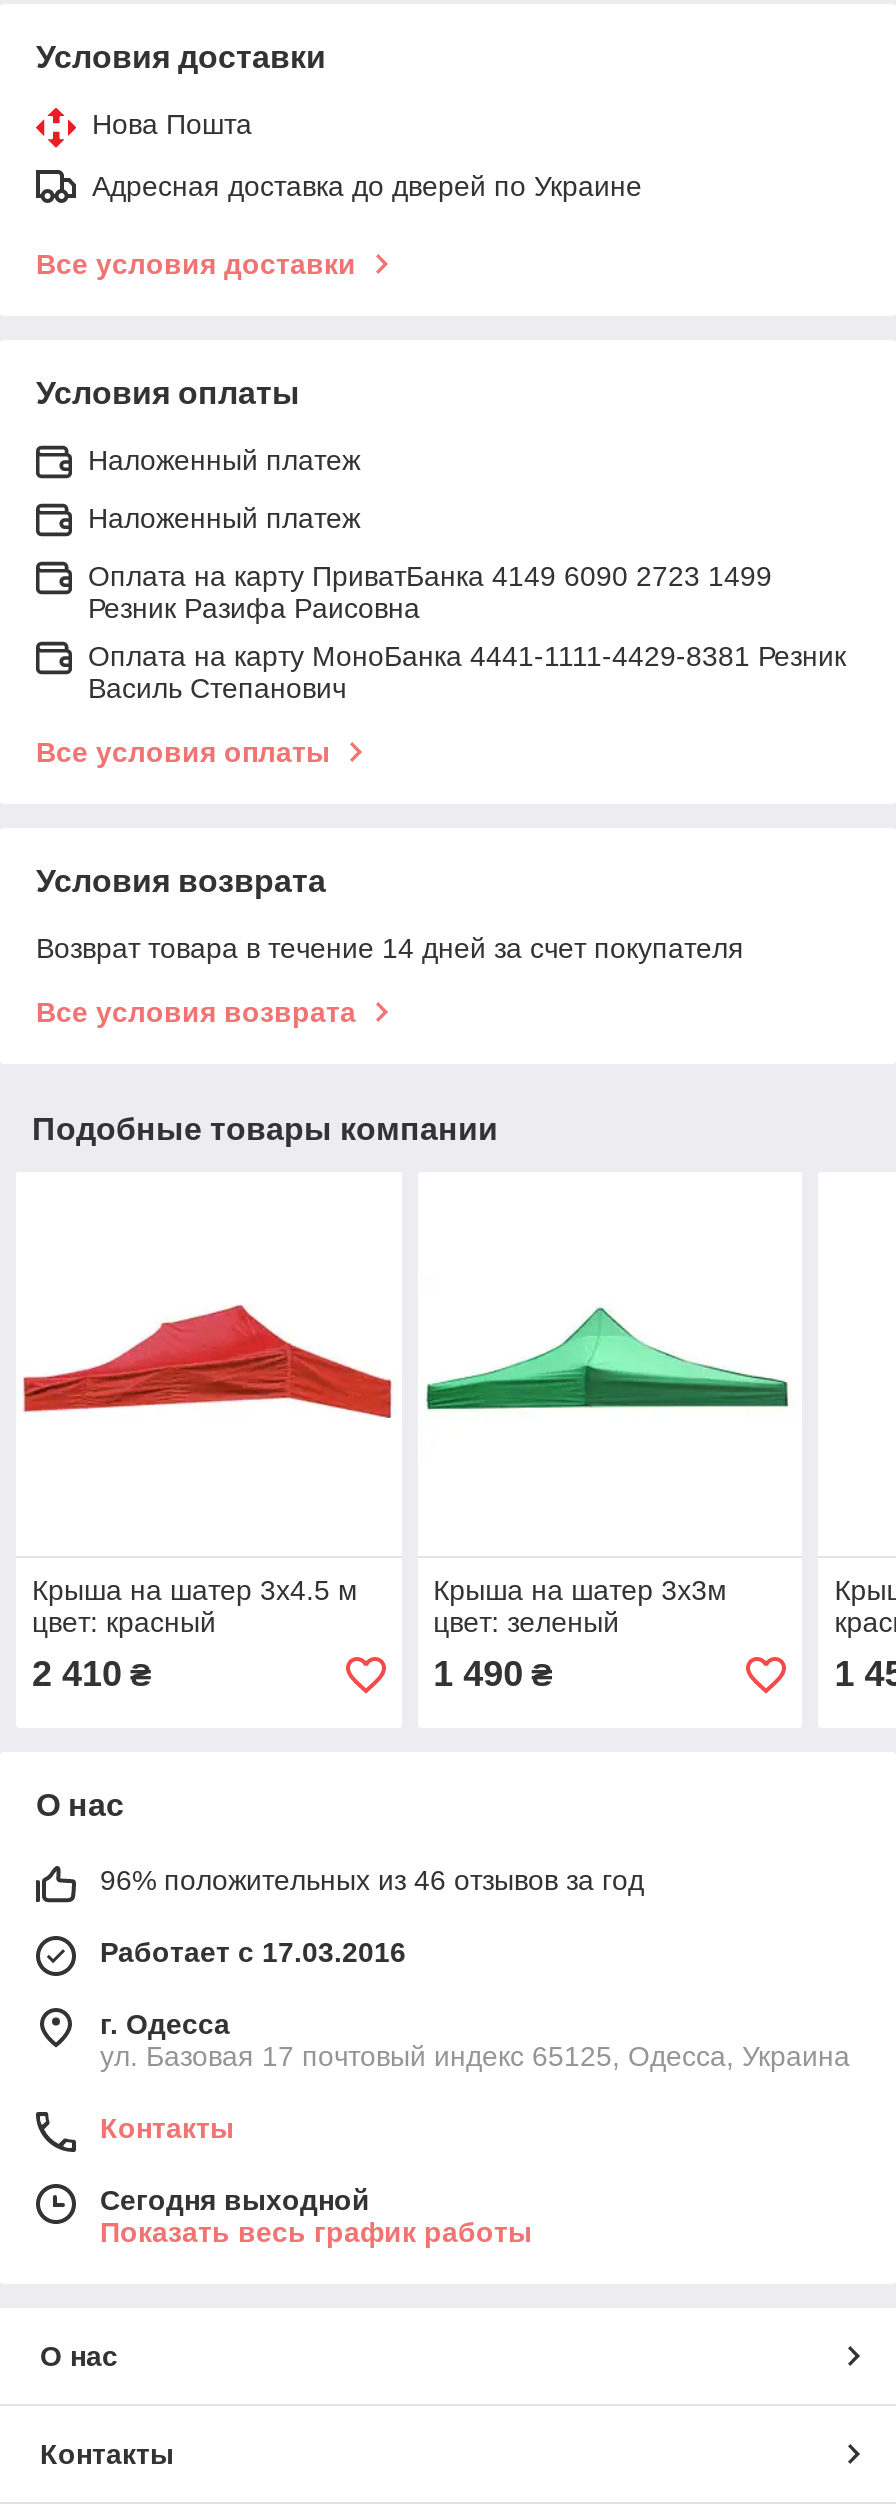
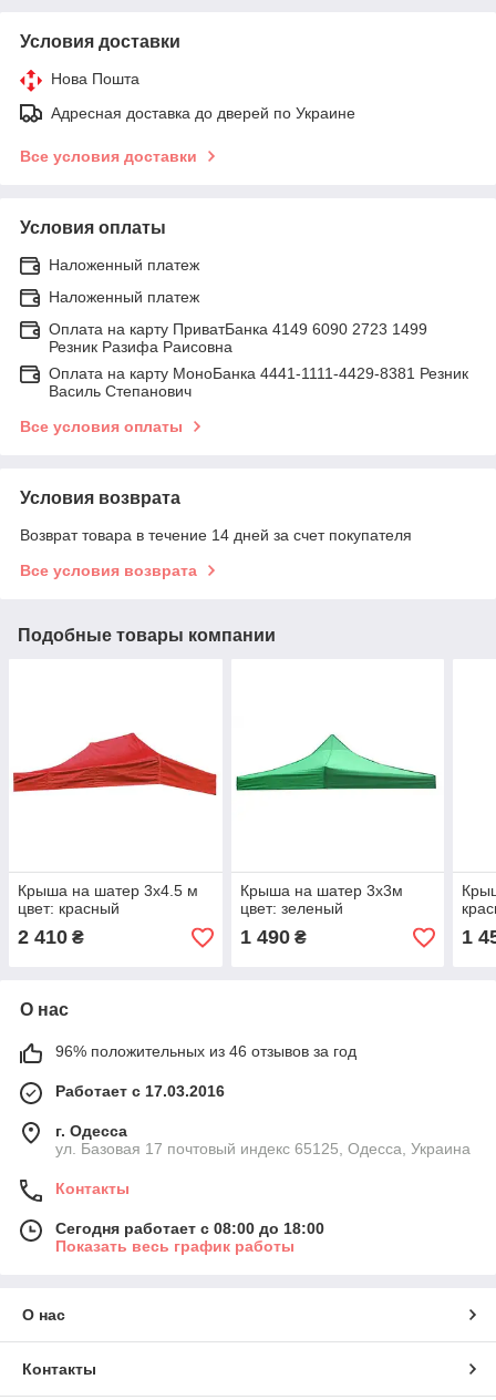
- Сегодня выходной
+ Сегодня работает с 08:00 до 18:00
